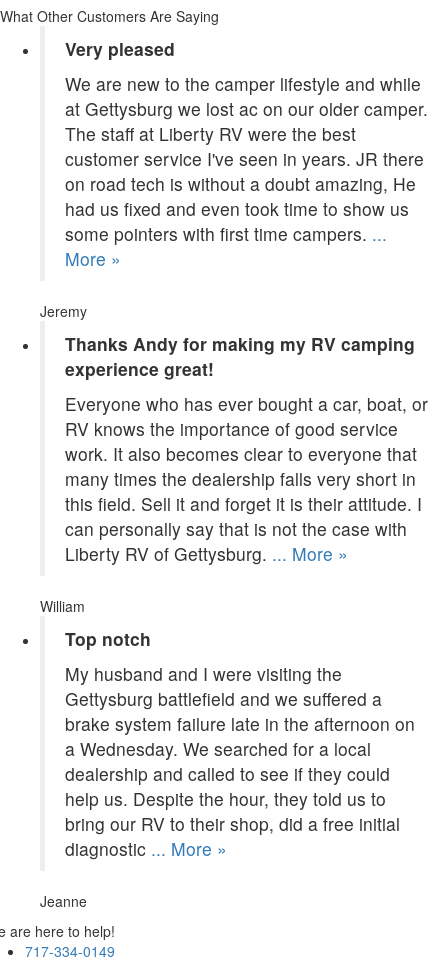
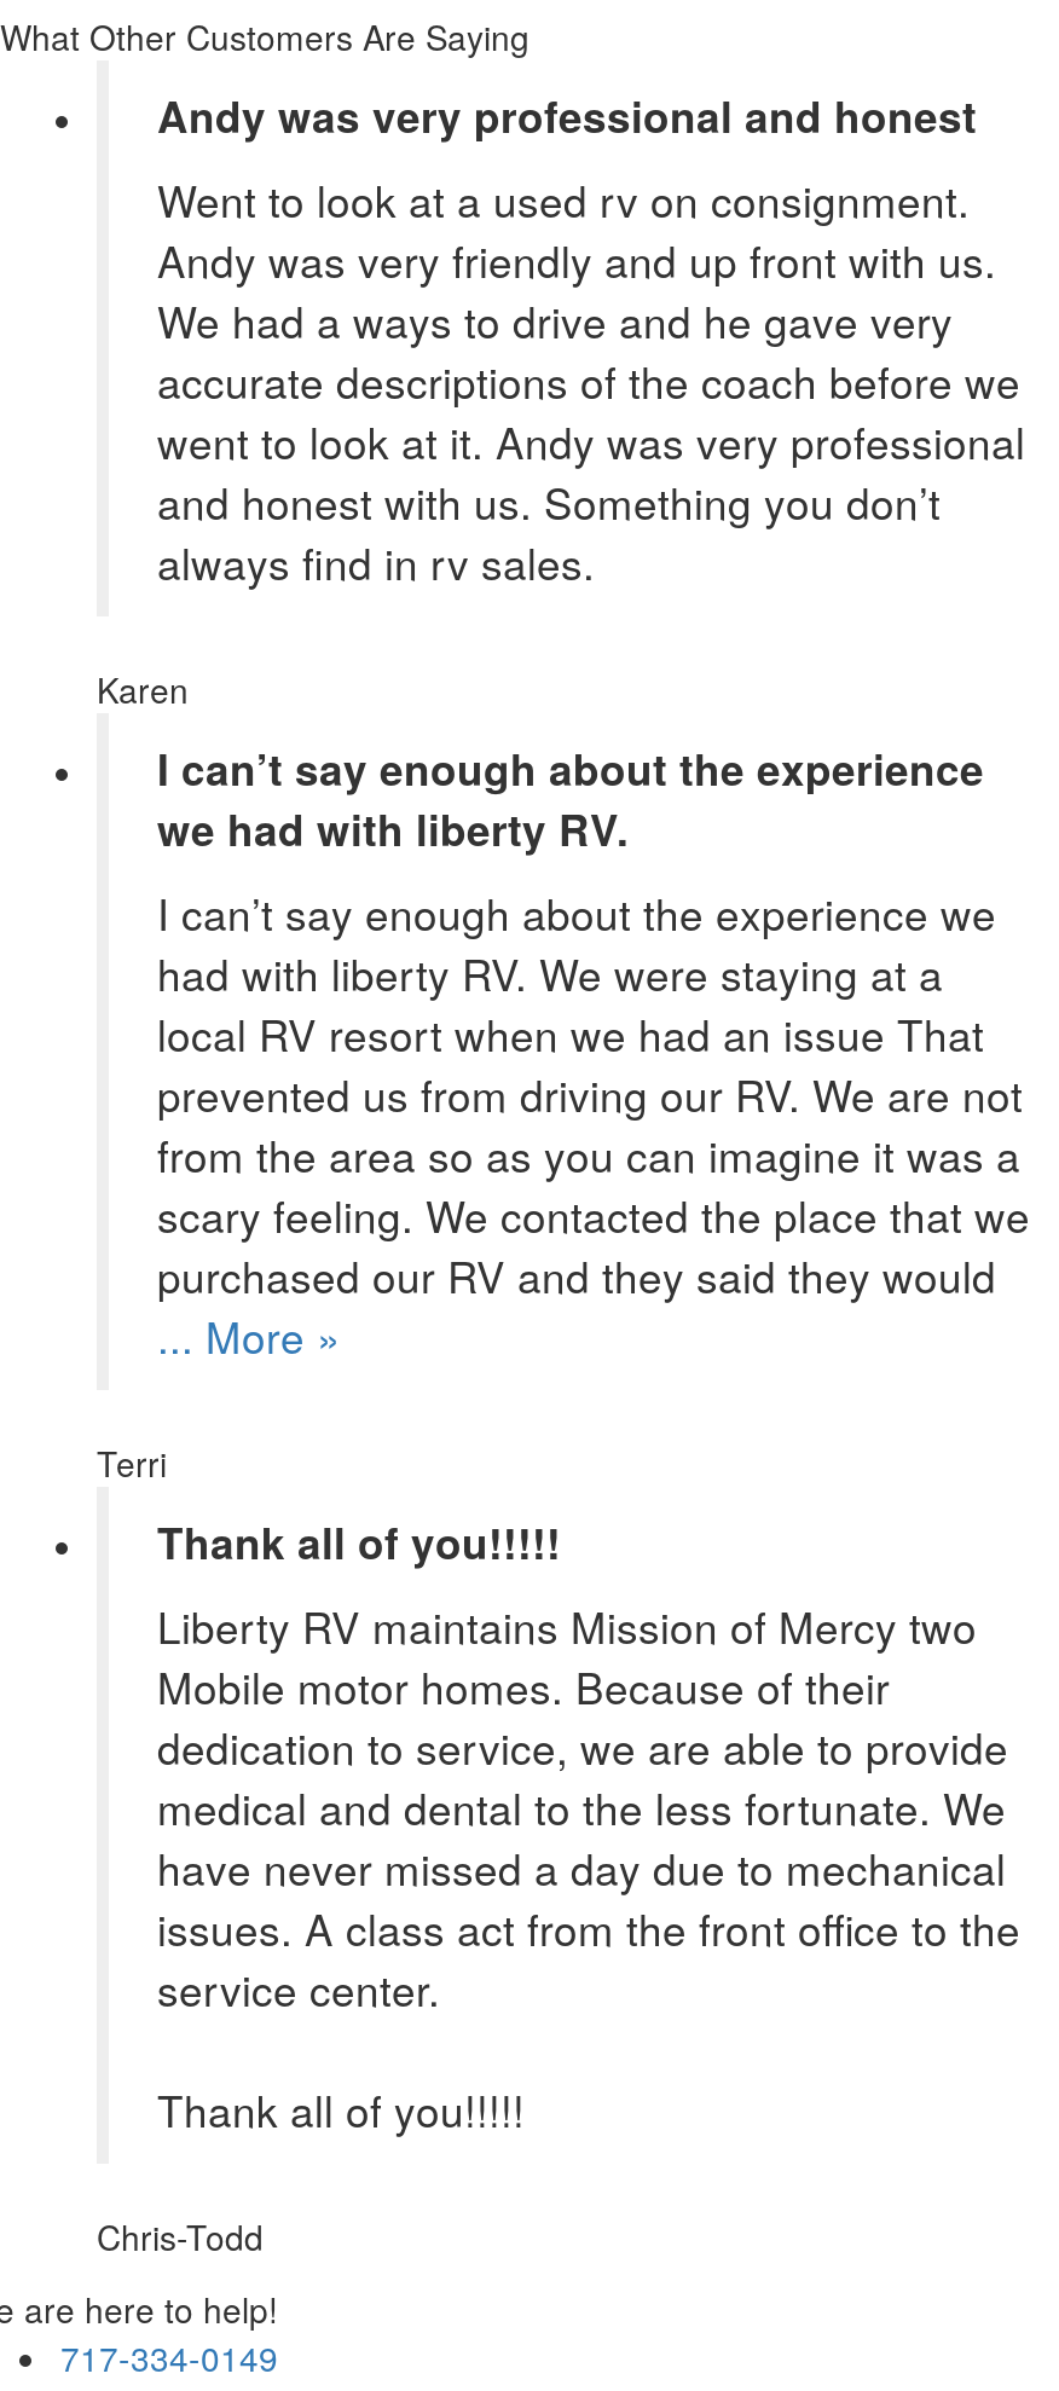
- Very pleased
- We are new to the camper lifestyle and while
- at Gettysburg we lost ac on our older camper.
- The staff at Liberty RV were the best
- customer service I've seen in years. JR there
- on road tech is without a doubt amazing, He
- had us fixed and even took time to show us
- some pointers with first time campers....
- More »
- Jeremy
- Thanks Andy for making my RV camping
- experience great!
- Everyone who has ever bought a car, boat, or
- RV knows the importance of good service
- work. It also becomes clear to everyone that
- many times the dealership falls very short in
- this field. Sell it and forget it is their attitude. I
- can personally say that is not the case with
- Liberty RV of Gettysburg.... More »
- William
- Top notch
- My husband and I were visiting the
- Gettysburg battlefield and we suffered a
- brake system failure late in the afternoon on
- a Wednesday. We searched for a local
- dealership and called to see if they could
- help us. Despite the hour, they told us to
- bring our RV to their shop, did a free initial
- diagnostic... More »
- Jeanne
+ Andy was very professional and honest
+ Went to look at a used rv on consignment.
+ Andy was very friendly and up front with us.
+ We had a ways to drive and he gave very
+ accurate descriptions of the coach before we
+ went to look at it. Andy was very professional
+ and honest with us. Something you don’t
+ always find in rv sales.
+ Karen
+ I can’t say enough about the experience
+ we had with liberty RV.
+ I can’t say enough about the experience we
+ had with liberty RV. We were staying at a
+ local RV resort when we had an issue That
+ prevented us from driving our RV. We are not
+ from the area so as you can imagine it was a
+ scary feeling. We contacted the place that we
+ purchased our RV and they said they would
+ ... More »
+ Terri
+ Thank all of you!!!!!
+ Liberty RV maintains Mission of Mercy two
+ Mobile motor homes. Because of their
+ dedication to service, we are able to provide
+ medical and dental to the less fortunate. We
+ have never missed a day due to mechanical
+ issues. A class act from the front office to the
+ service center.
+ Thank all of you!!!!!
+ Chris-Todd
